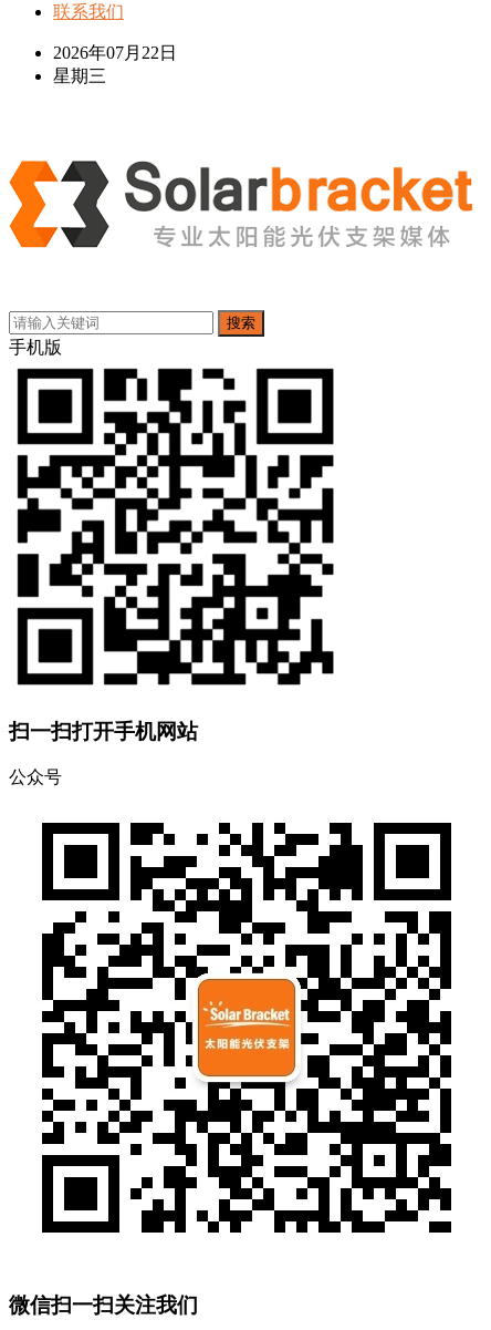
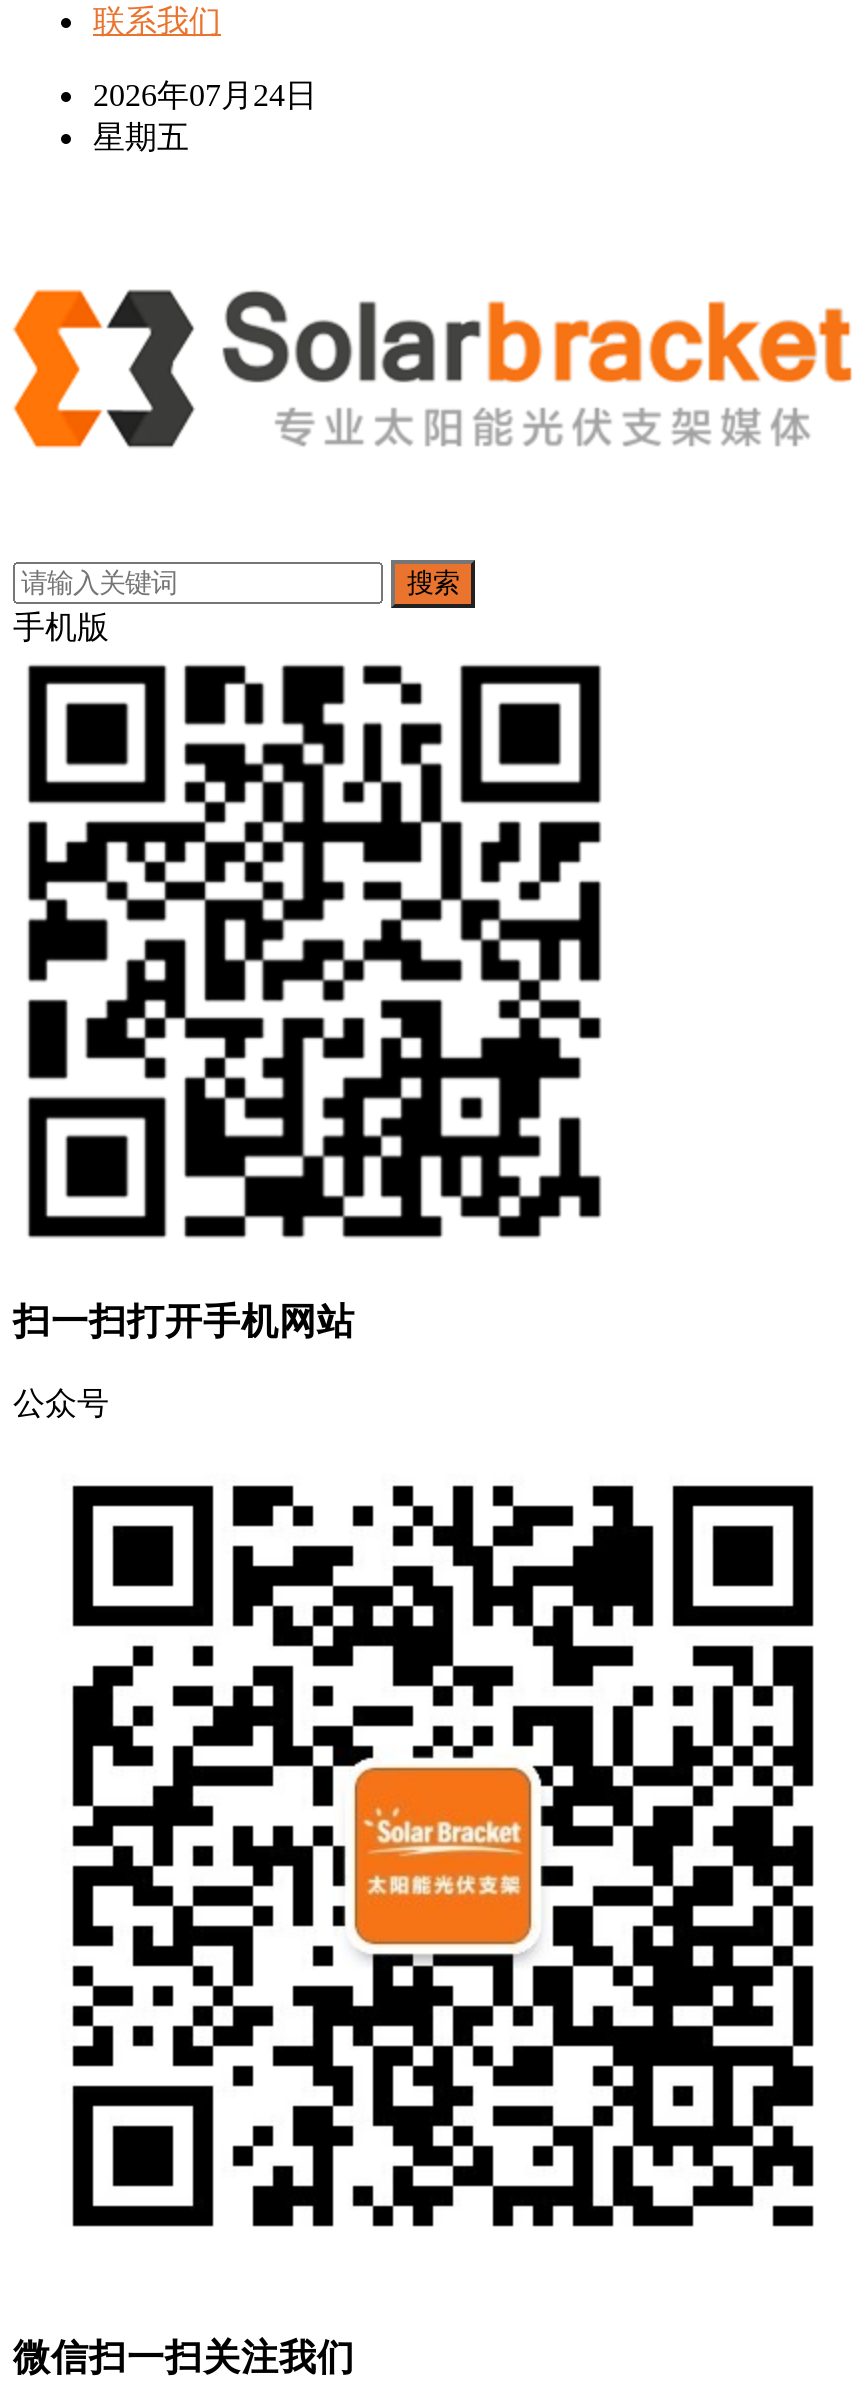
- 2026年07月22日
+ 2026年07月24日

- 星期三
+ 星期五
